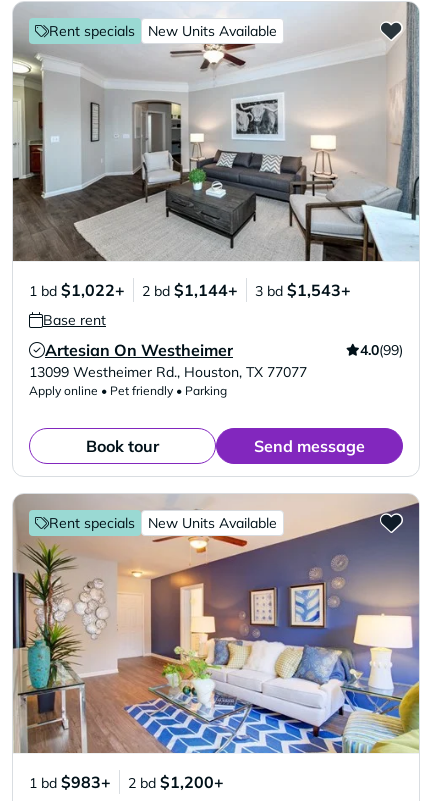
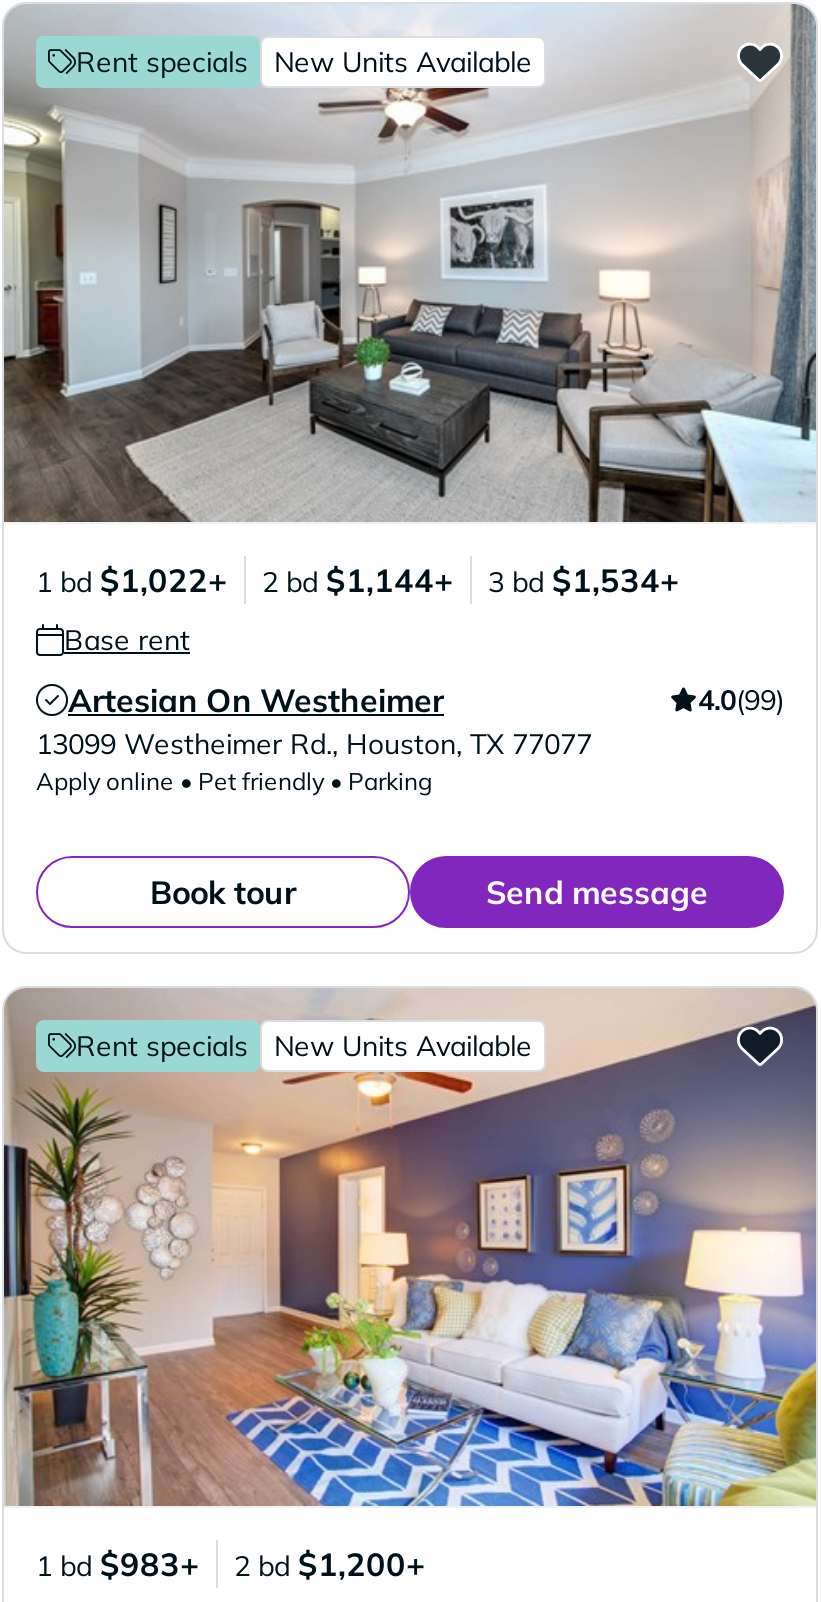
- 1 bd $1,022+ 2 bd $1,144+ 3 bd $1,543+
+ 1 bd $1,022+ 2 bd $1,144+ 3 bd $1,534+
